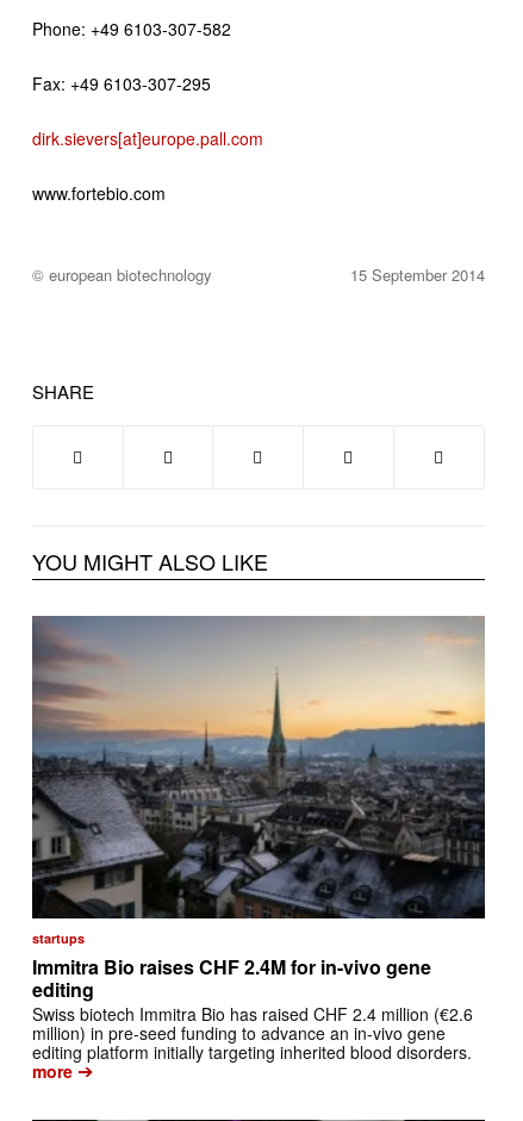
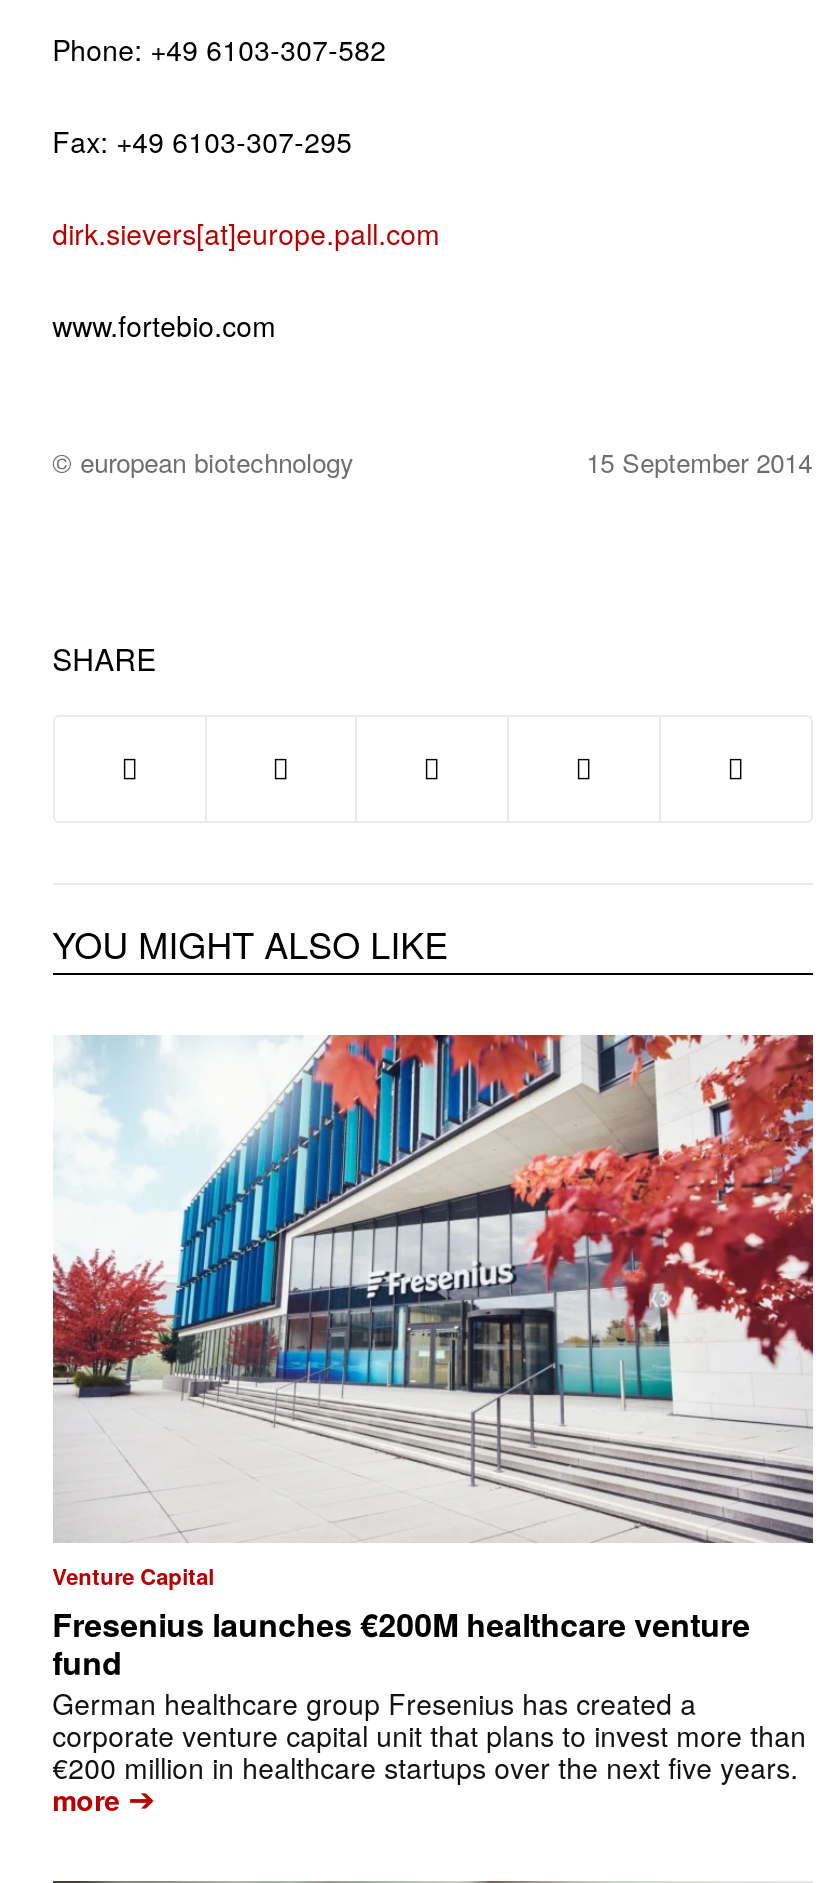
- [image]
- startups
- Immitra Bio raises CHF 2.4M for in-vivo gene
- editing
- Swiss biotech Immitra Bio has raised CHF 2.4 million (€2.6
- million) in pre-seed funding to advance an in-vivo gene
- editing platform initially targeting inherited blood disorders.
+ [image]
+ Venture Capital
+ Fresenius launches €200M healthcare venture
+ fund
+ German healthcare group Fresenius has created a
+ corporate venture capital unit that plans to invest more than
+ €200 million in healthcare startups over the next five years.
